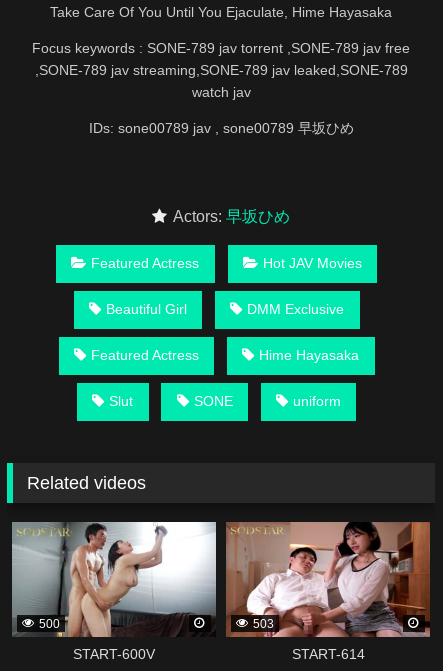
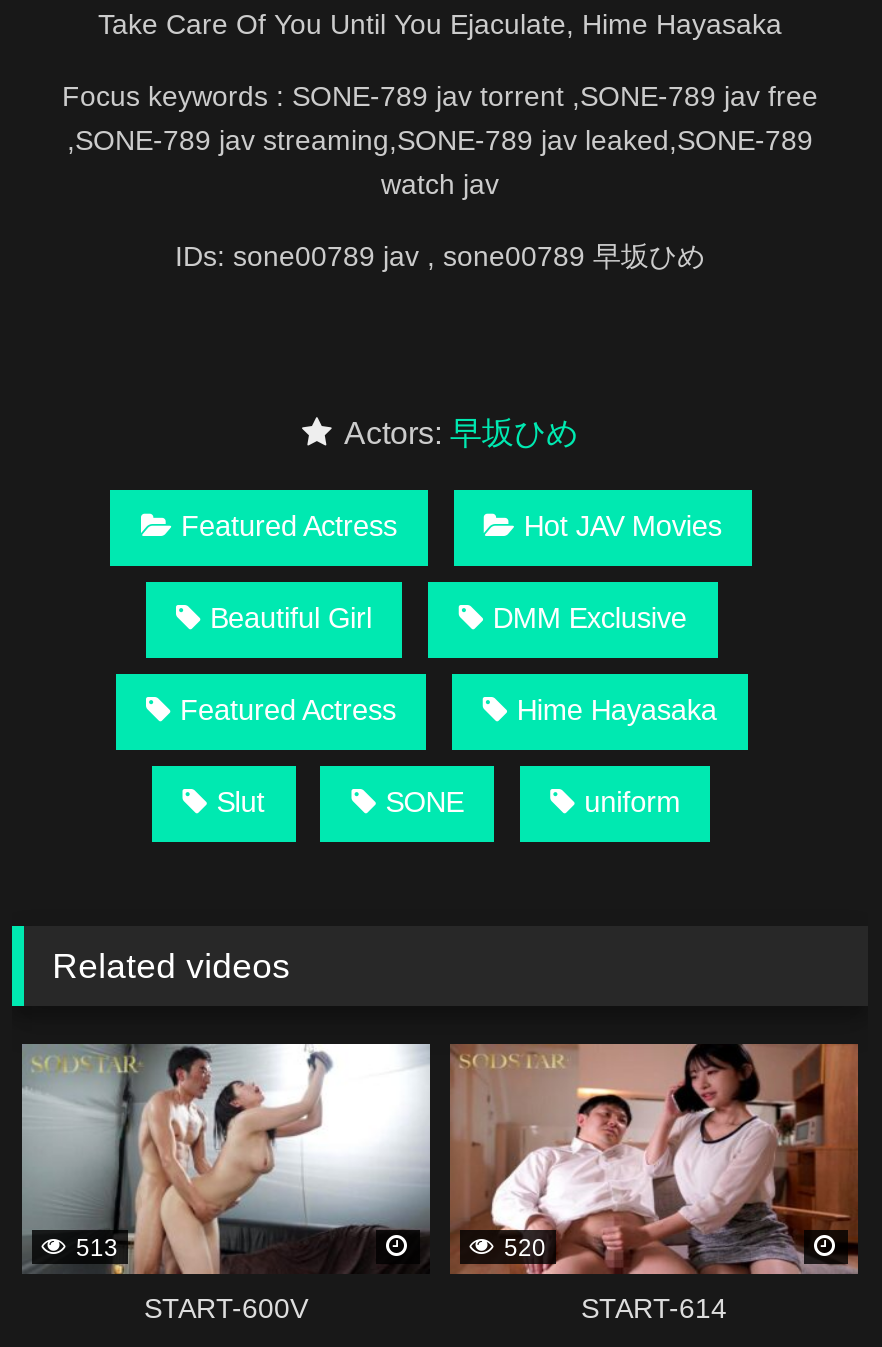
- 500
+ 513

- 503
+ 520
